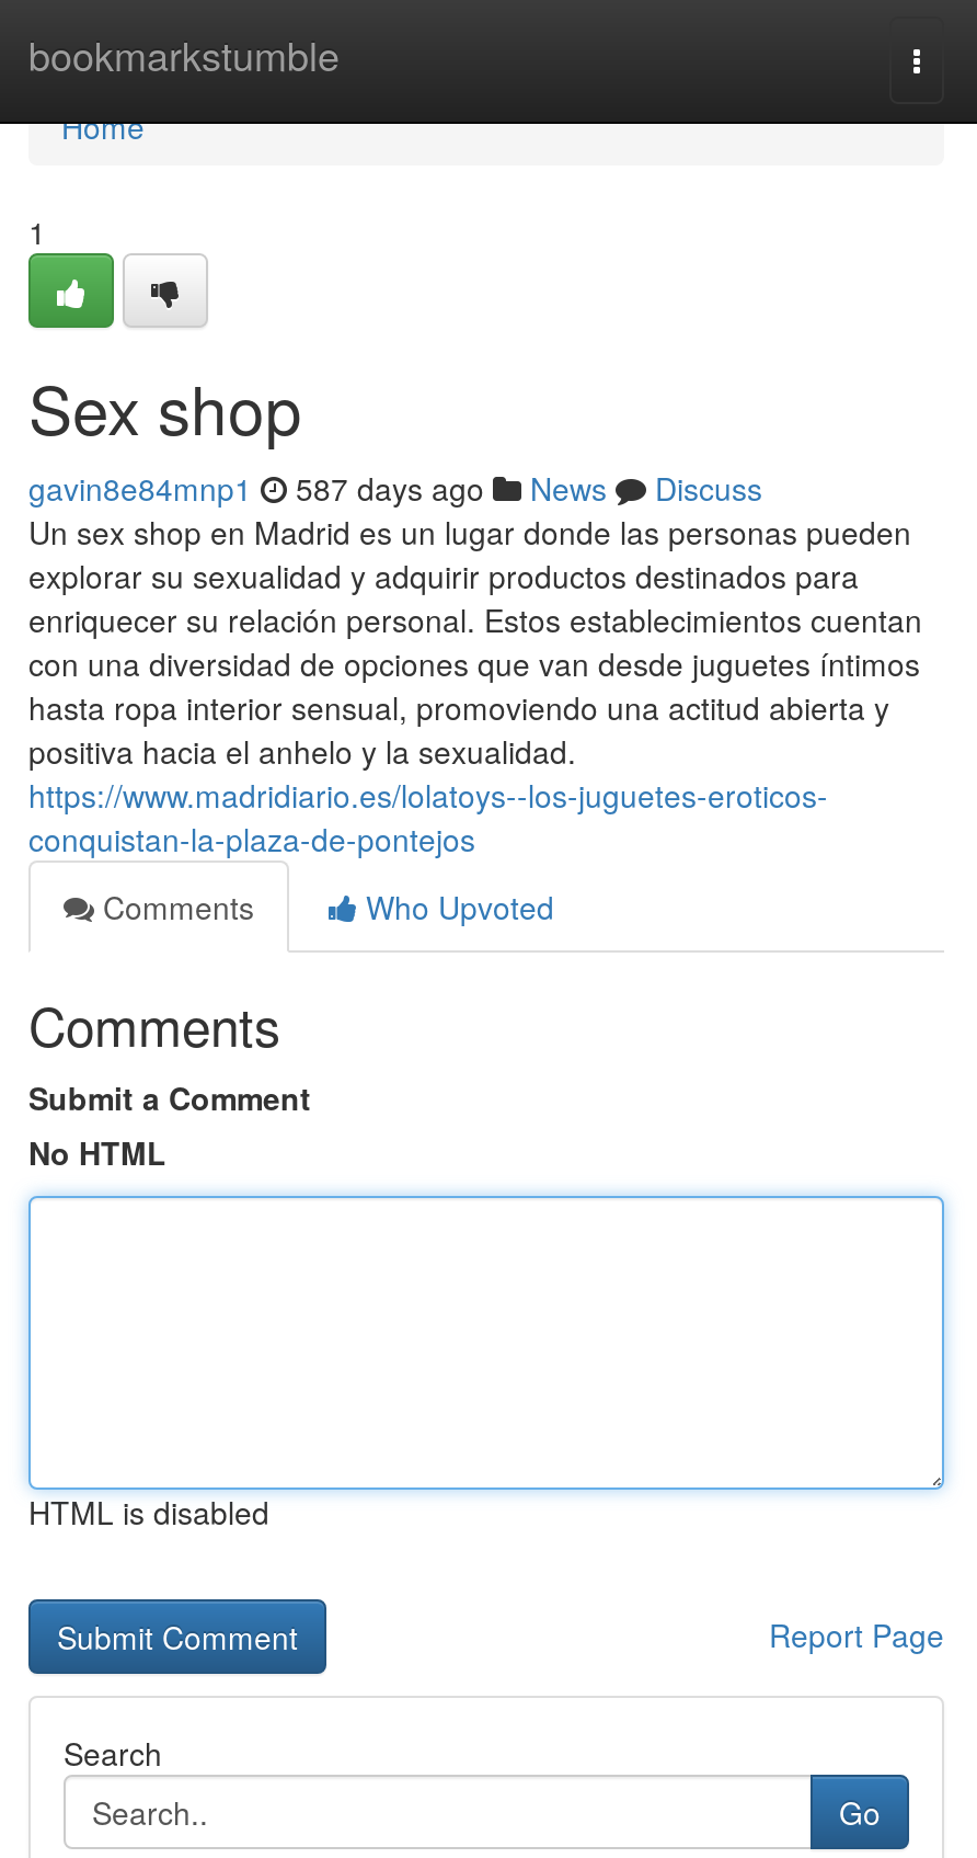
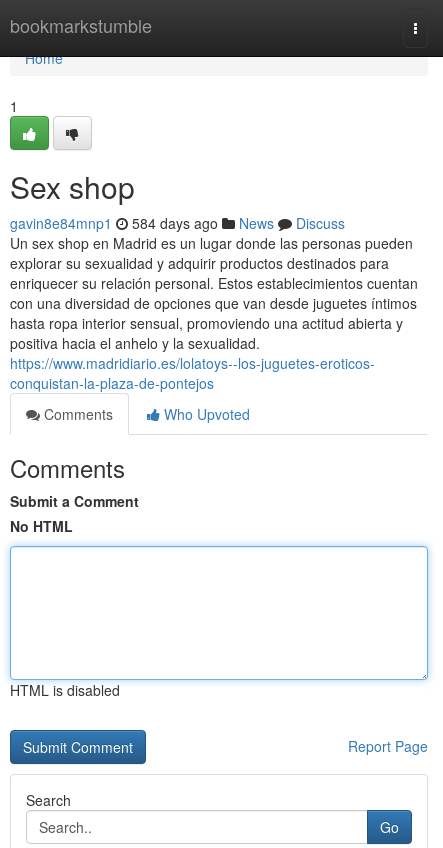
- gavin8e84mnp1 587 days ago News Discuss
+ gavin8e84mnp1 584 days ago News Discuss
